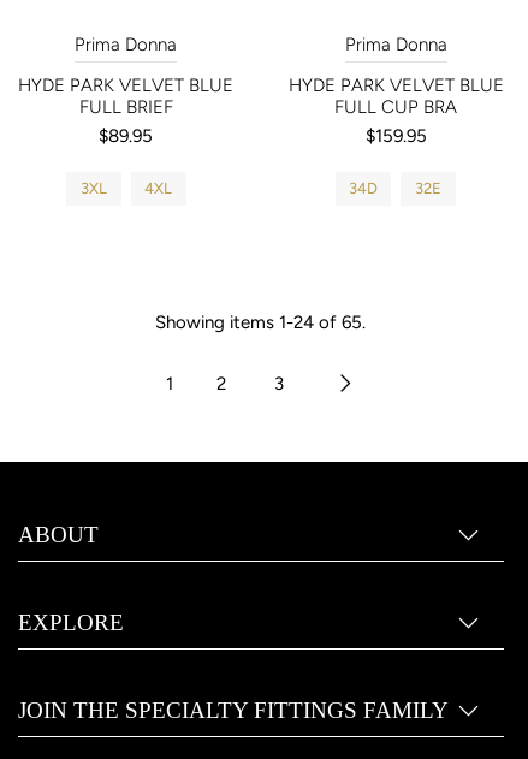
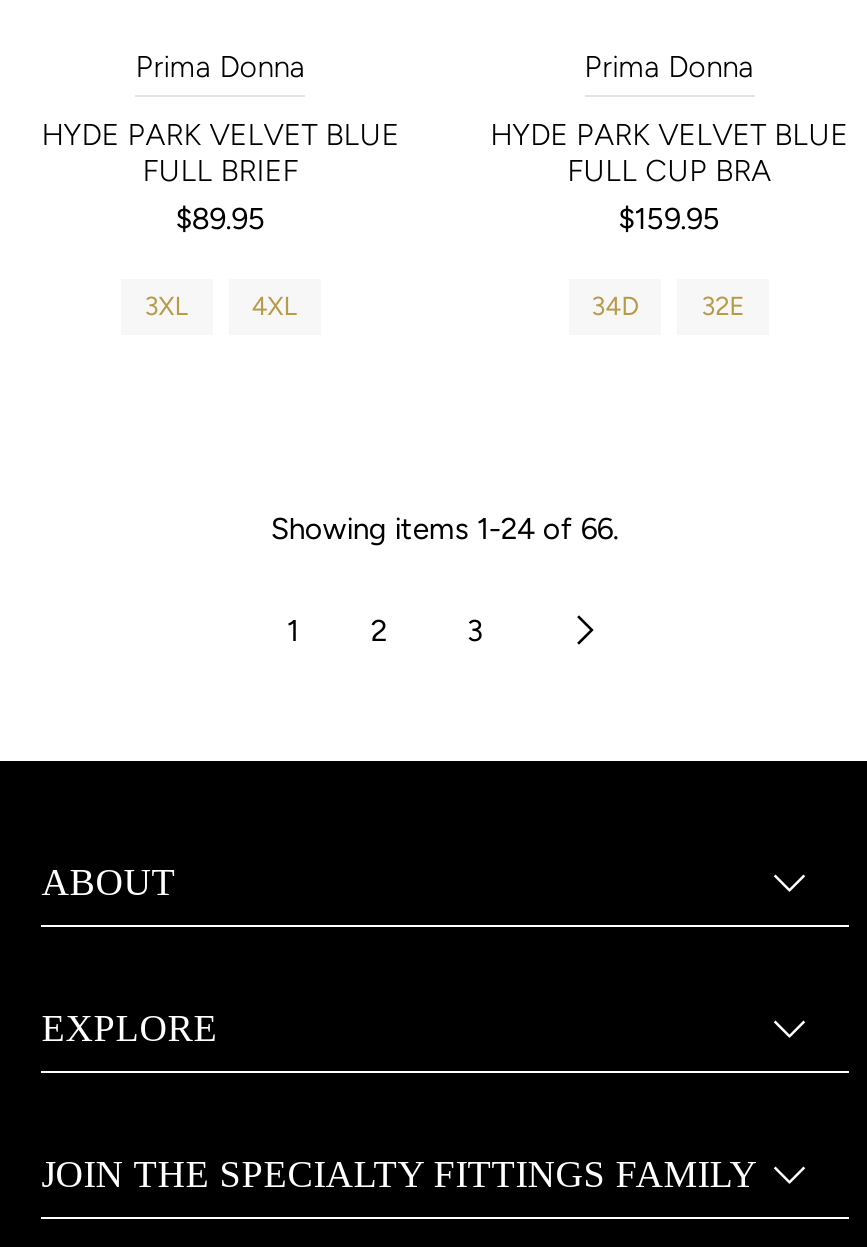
- Showing items 1-24 of 65.
+ Showing items 1-24 of 66.
